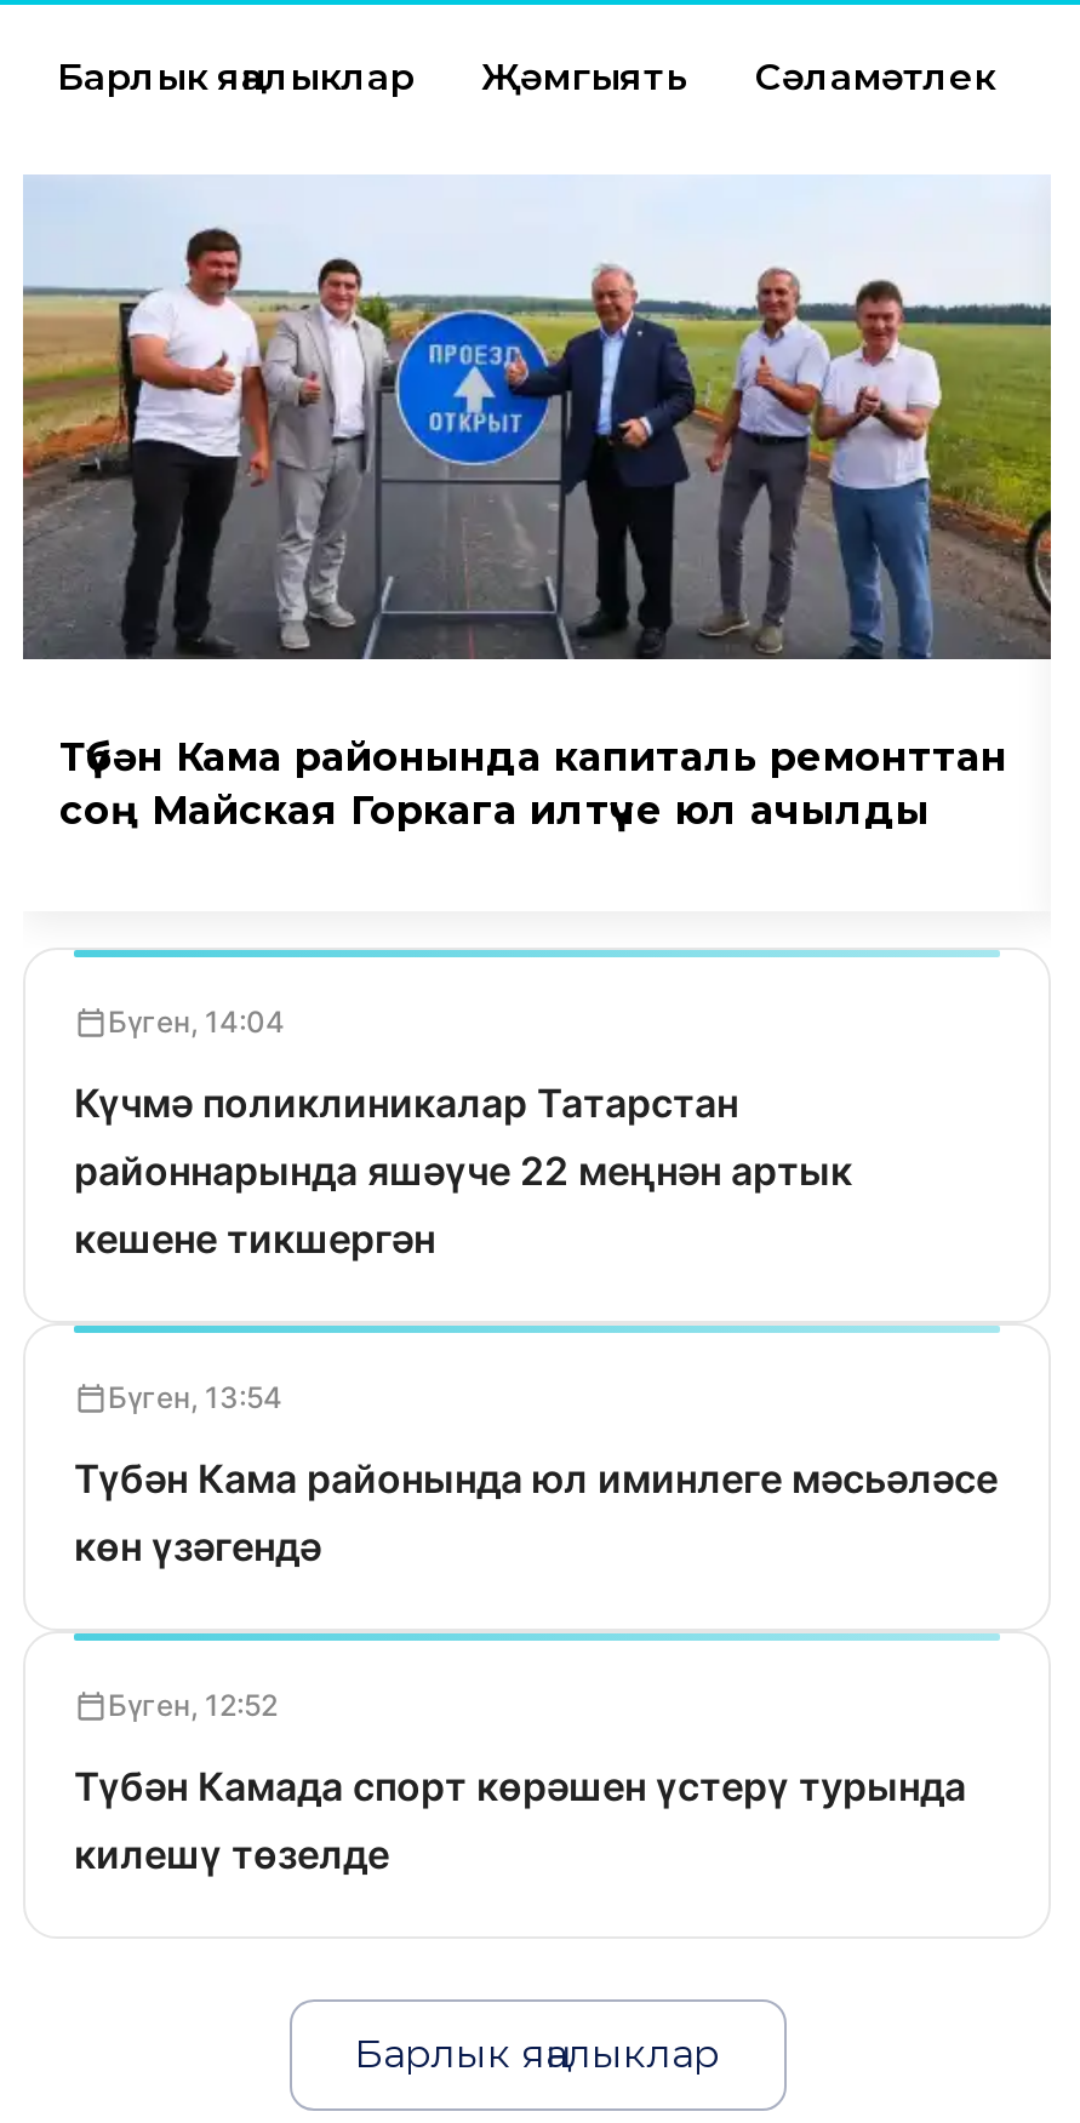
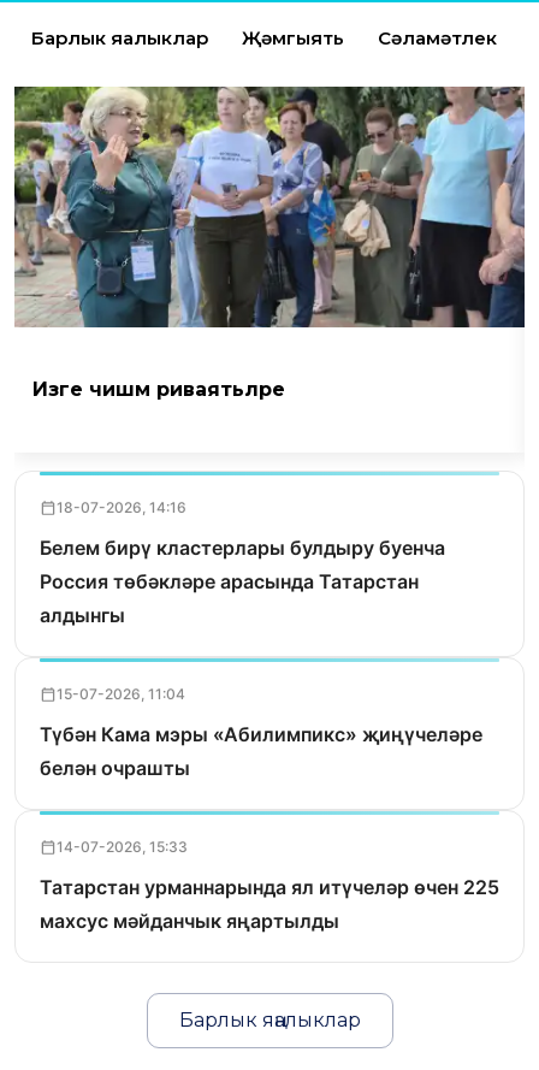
- [image]
+ [image]

- Түбән Кама районында капиталь ремонттан
- соң Майская Горкага илтүче юл ачылды
+ Изге чишмә риваятьләре

- Бүген, 14:04
+ 18-07-2026, 14:16

- Күчмә поликлиникалар Татарстан
- районнарында яшәүче 22 меңнән артык
- кешене тикшергән
+ Белем бирү кластерлары булдыру буенча
+ Россия төбәкләре арасында Татарстан
+ алдынгы

- Бүген, 13:54
+ 15-07-2026, 11:04

- Түбән Кама районында юл иминлеге мәсьәләсе
- көн үзәгендә
+ Түбән Кама мэры «Абилимпикс» җиңүчеләре
+ белән очрашты

- Бүген, 12:52
+ 14-07-2026, 15:33

- Түбән Камада спорт көрәшен үстерү турында
- килешү төзелде
+ Татарстан урманнарында ял итүчеләр өчен 225
+ махсус мәйданчык яңартылды
